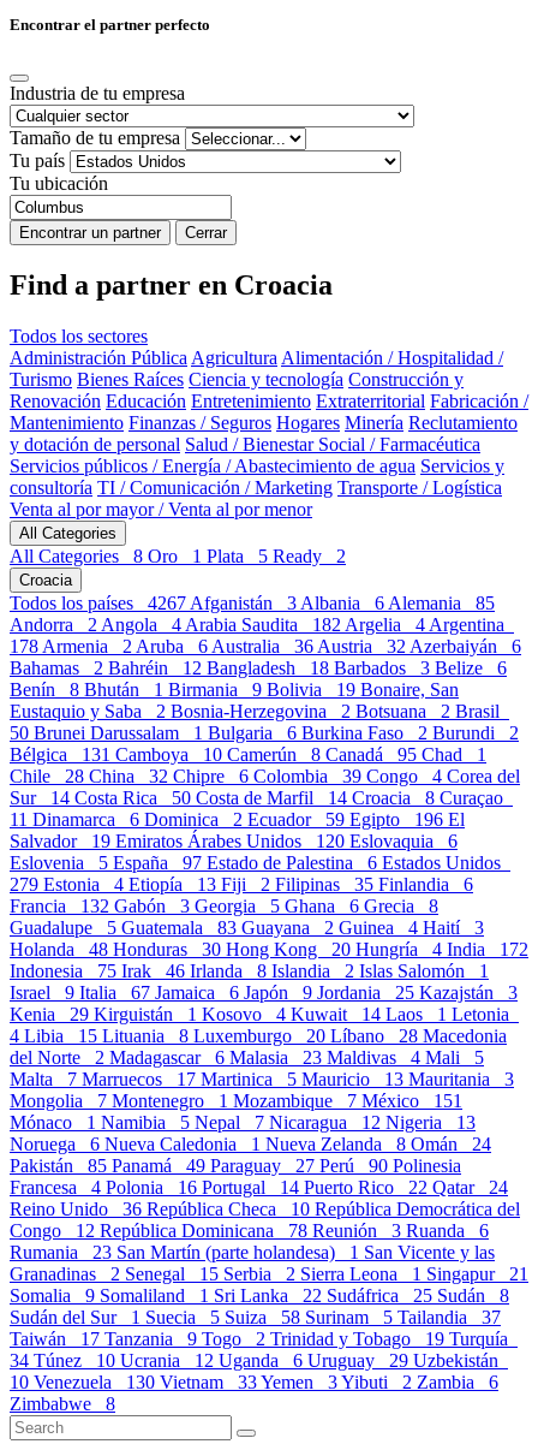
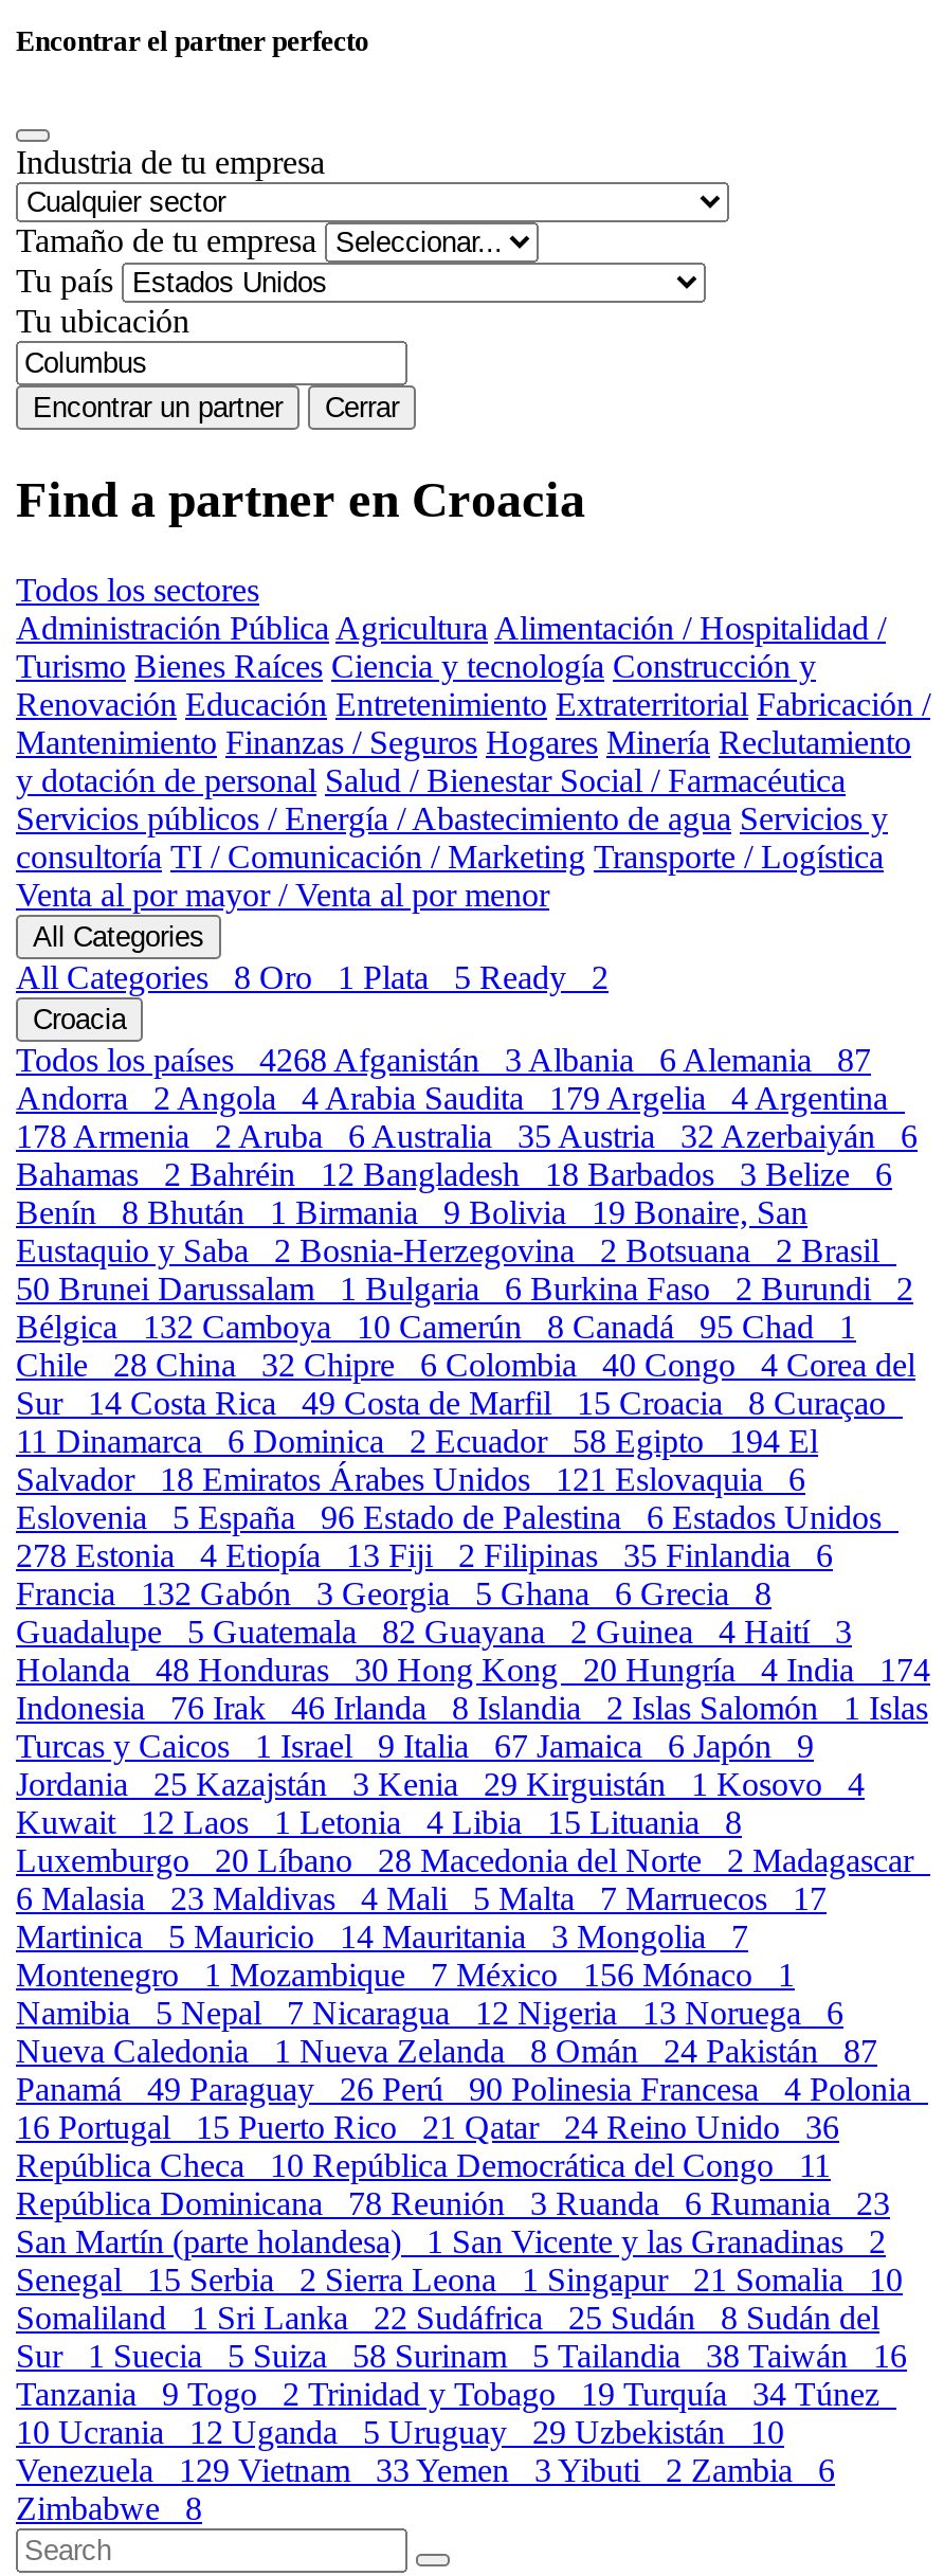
- Todos los países 4267 Afganistán 3 Albania 6 Alemania 85
+ Todos los países 4268 Afganistán 3 Albania 6 Alemania 87

- Andorra 2 Angola 4 Arabia Saudita 182 Argelia 4 Argentina
+ Andorra 2 Angola 4 Arabia Saudita 179 Argelia 4 Argentina

- 178 Armenia 2 Aruba 6 Australia 36 Austria 32 Azerbaiyán 6
+ 178 Armenia 2 Aruba 6 Australia 35 Austria 32 Azerbaiyán 6

- Bélgica 131 Camboya 10 Camerún 8 Canadá 95 Chad 1
+ Bélgica 132 Camboya 10 Camerún 8 Canadá 95 Chad 1

- Chile 28 China 32 Chipre 6 Colombia 39 Congo 4 Corea del
+ Chile 28 China 32 Chipre 6 Colombia 40 Congo 4 Corea del

- Sur 14 Costa Rica 50 Costa de Marfil 14 Croacia 8 Curaçao
+ Sur 14 Costa Rica 49 Costa de Marfil 15 Croacia 8 Curaçao

- 11 Dinamarca 6 Dominica 2 Ecuador 59 Egipto 196 El
+ 11 Dinamarca 6 Dominica 2 Ecuador 58 Egipto 194 El

- Salvador 19 Emiratos Árabes Unidos 120 Eslovaquia 6
+ Salvador 18 Emiratos Árabes Unidos 121 Eslovaquia 6

- Eslovenia 5 España 97 Estado de Palestina 6 Estados Unidos
+ Eslovenia 5 España 96 Estado de Palestina 6 Estados Unidos

- 279 Estonia 4 Etiopía 13 Fiji 2 Filipinas 35 Finlandia 6
+ 278 Estonia 4 Etiopía 13 Fiji 2 Filipinas 35 Finlandia 6

- Guadalupe 5 Guatemala 83 Guayana 2 Guinea 4 Haití 3
- Holanda 48 Honduras 30 Hong Kong 20 Hungría 4 India 172
- Indonesia 75 Irak 46 Irlanda 8 Islandia 2 Islas Salomón 1
- Israel 9 Italia 67 Jamaica 6 Japón 9 Jordania 25 Kazajstán 3
- Kenia 29 Kirguistán 1 Kosovo 4 Kuwait 14 Laos 1 Letonia
- 4 Libia 15 Lituania 8 Luxemburgo 20 Líbano 28 Macedonia
- del Norte 2 Madagascar 6 Malasia 23 Maldivas 4 Mali 5
- Malta 7 Marruecos 17 Martinica 5 Mauricio 13 Mauritania 3
- Mongolia 7 Montenegro 1 Mozambique 7 México 151
- Mónaco 1 Namibia 5 Nepal 7 Nicaragua 12 Nigeria 13
- Noruega 6 Nueva Caledonia 1 Nueva Zelanda 8 Omán 24
- Pakistán 85 Panamá 49 Paraguay 27 Perú 90 Polinesia
- Francesa 4 Polonia 16 Portugal 14 Puerto Rico 22 Qatar 24
- Reino Unido 36 República Checa 10 República Democrática del
- Congo 12 República Dominicana 78 Reunión 3 Ruanda 6
- Rumania 23 San Martín (parte holandesa) 1 San Vicente y las
- Granadinas 2 Senegal 15 Serbia 2 Sierra Leona 1 Singapur 21
- Somalia 9 Somaliland 1 Sri Lanka 22 Sudáfrica 25 Sudán 8
- Sudán del Sur 1 Suecia 5 Suiza 58 Surinam 5 Tailandia 37
- Taiwán 17 Tanzania 9 Togo 2 Trinidad y Tobago 19 Turquía
- 34 Túnez 10 Ucrania 12 Uganda 6 Uruguay 29 Uzbekistán
- 10 Venezuela 130 Vietnam 33 Yemen 3 Yibuti 2 Zambia 6
+ Guadalupe 5 Guatemala 82 Guayana 2 Guinea 4 Haití 3
+ Holanda 48 Honduras 30 Hong Kong 20 Hungría 4 India 174
+ Indonesia 76 Irak 46 Irlanda 8 Islandia 2 Islas Salomón 1 Islas
+ Turcas y Caicos 1 Israel 9 Italia 67 Jamaica 6 Japón 9
+ Jordania 25 Kazajstán 3 Kenia 29 Kirguistán 1 Kosovo 4
+ Kuwait 12 Laos 1 Letonia 4 Libia 15 Lituania 8
+ Luxemburgo 20 Líbano 28 Macedonia del Norte 2 Madagascar
+ 6 Malasia23 Maldivas 4 Mali 5 Malta 7 Marruecos 17
+ Martinica 5 Mauricio 14 Mauritania 3 Mongolia 7
+ Montenegro 1 Mozambique 7 México 156 Mónaco 1
+ Namibia 5 Nepal 7 Nicaragua 12 Nigeria 13 Noruega 6
+ Nueva Caledonia 1 Nueva Zelanda 8 Omán 24 Pakistán 87
+ Panamá 49 Paraguay 26 Perú 90 Polinesia Francesa 4 Polonia
+ 16 Portugal 15 Puerto Rico 21 Qatar 24 Reino Unido 36
+ República Checa 10 República Democrática del Congo 11
+ República Dominicana 78 Reunión 3 Ruanda 6 Rumania 23
+ San Martín (parte holandesa) 1 San Vicente y las Granadinas 2
+ Senegal 15 Serbia 2 Sierra Leona 1 Singapur 21 Somalia 10
+ Somaliland 1 Sri Lanka 22 Sudáfrica 25 Sudán 8 Sudán del
+ Sur 1 Suecia 5 Suiza 58 Surinam 5 Tailandia 38 Taiwán 16
+ Tanzania 9 Togo 2 Trinidad y Tobago 19 Turquía 34 Túnez
+ 10 Ucrania 12 Uganda 5 Uruguay 29 Uzbekistán 10
+ Venezuela 129 Vietnam 33 Yemen 3 Yibuti 2 Zambia 6
